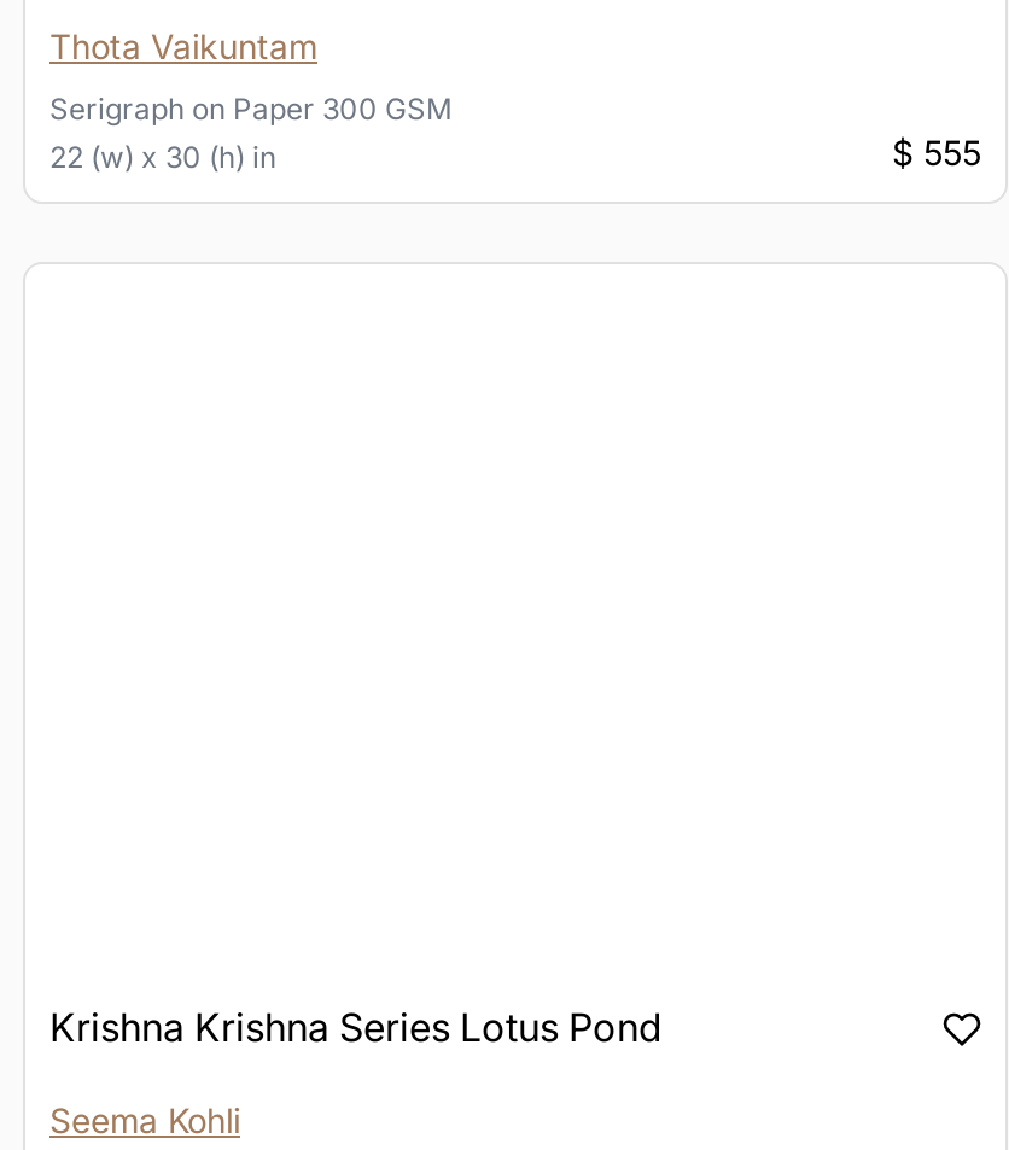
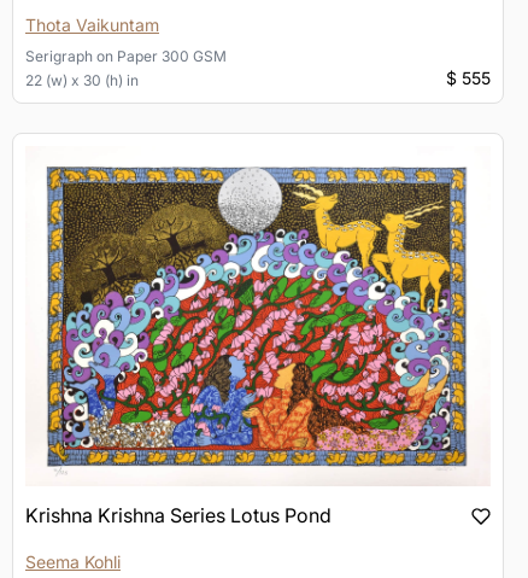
+ [image]
